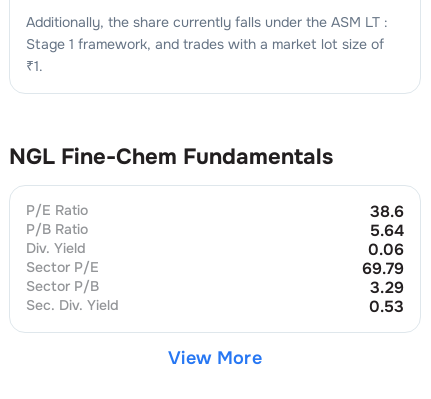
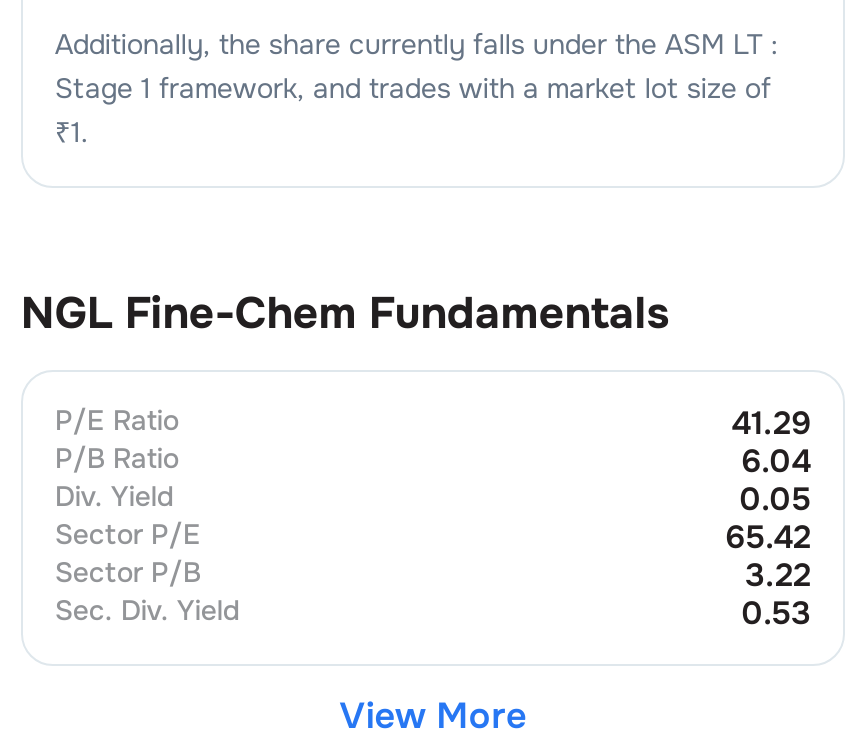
- 38.6
+ 41.29

- 5.64
+ 6.04

- 0.06
+ 0.05

- 69.79
+ 65.42

- 3.29
+ 3.22
